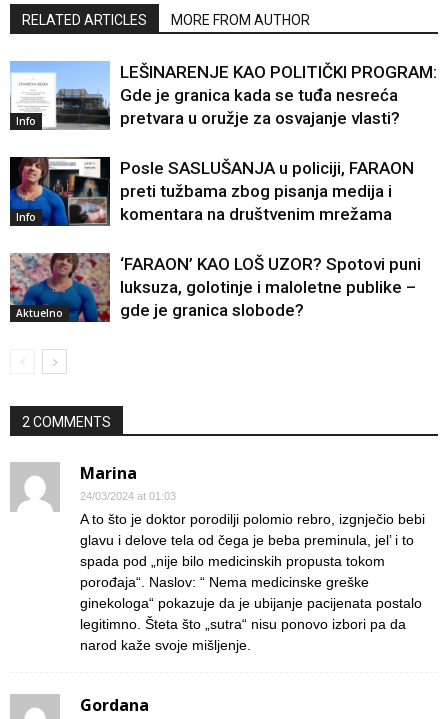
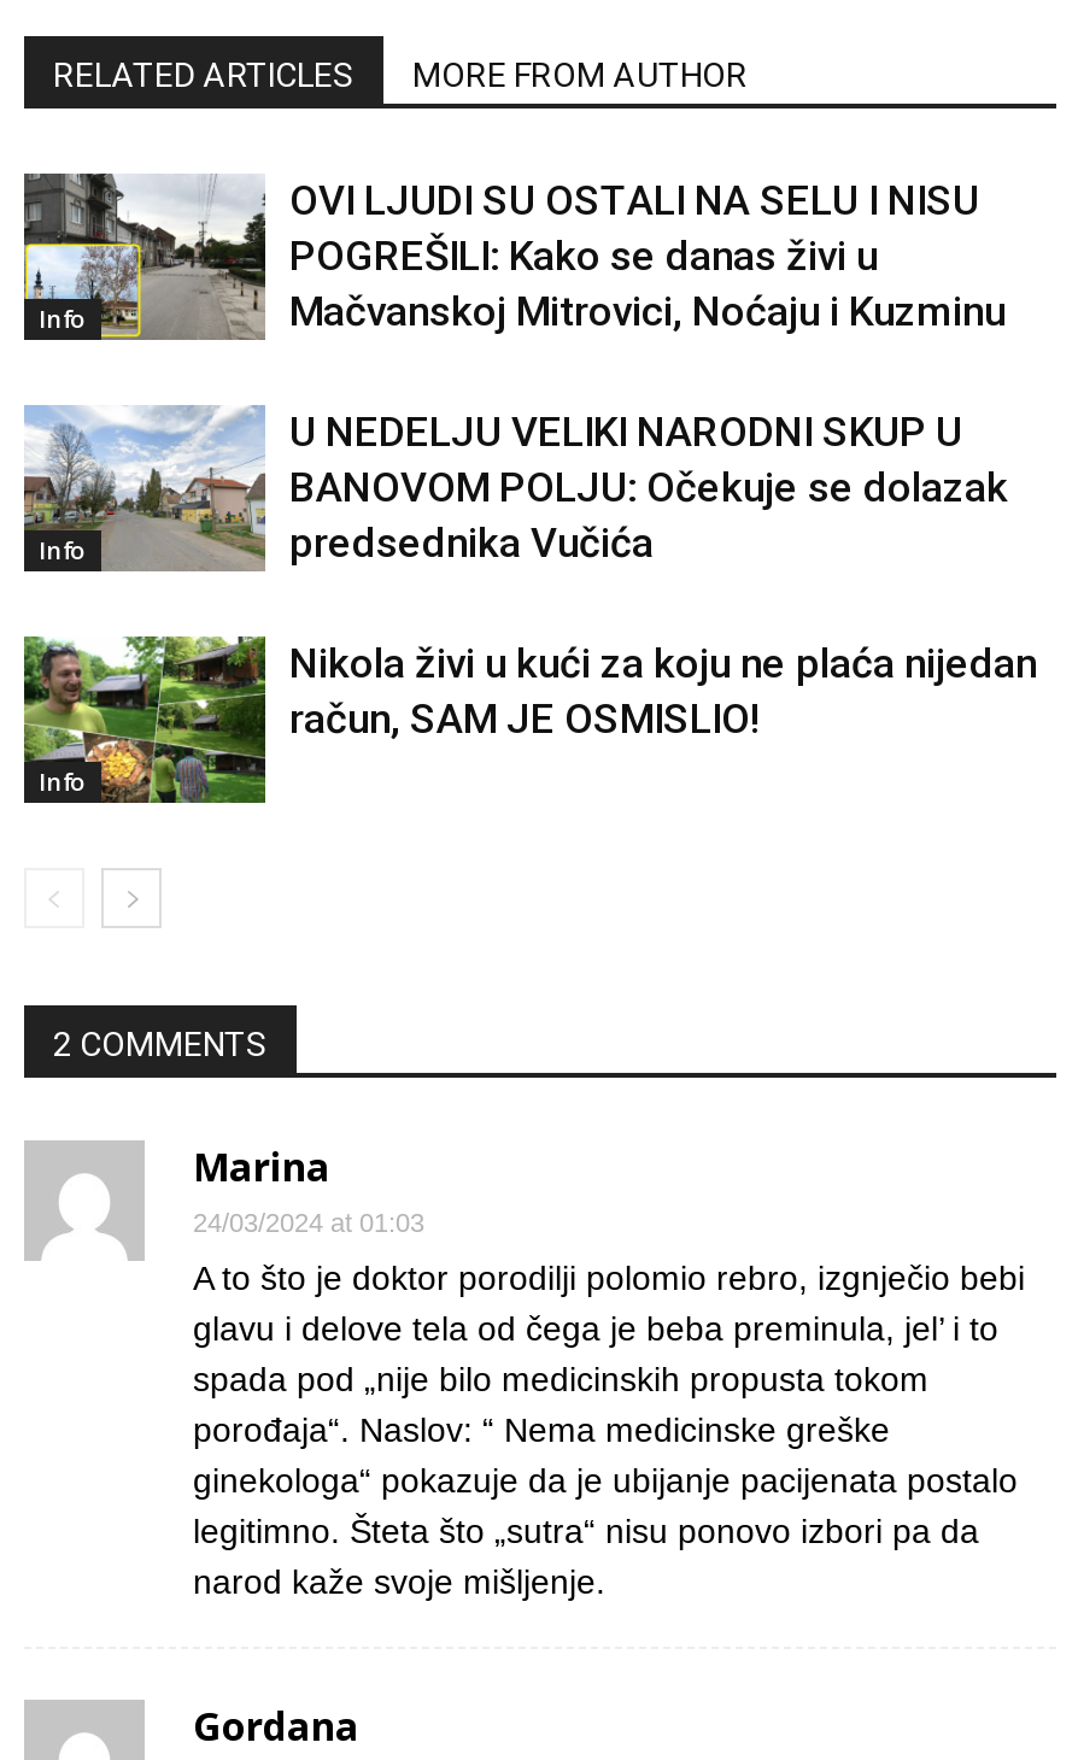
- [image]
- LEŠINARENJE KAO POLITIČKI PROGRAM:
- Gde je granica kada se tuđa nesreća
- pretvara u oružje za osvajanje vlasti?
+ [image]
+ OVI LJUDI SU OSTALI NA SELU I NISU
+ POGREŠILI: Kako se danas živi u
+ Mačvanskoj Mitrovici, Noćaju i Kuzminu

- [image]
- Posle SASLUŠANJA u policiji, FARAON
- preti tužbama zbog pisanja medija i
- komentara na društvenim mrežama
+ [image]
+ U NEDELJU VELIKI NARODNI SKUP U
+ BANOVOM POLJU: Očekuje se dolazak
+ predsednika Vučića

- [image]
- Aktuelno
+ [image]
+ Info

- ‘FARAON’ KAO LOŠ UZOR? Spotovi puni
- luksuza, golotinje i maloletne publike –
- gde je granica slobode?
+ Nikola živi u kući za koju ne plaća nijedan
+ račun, SAM JE OSMISLIO!
